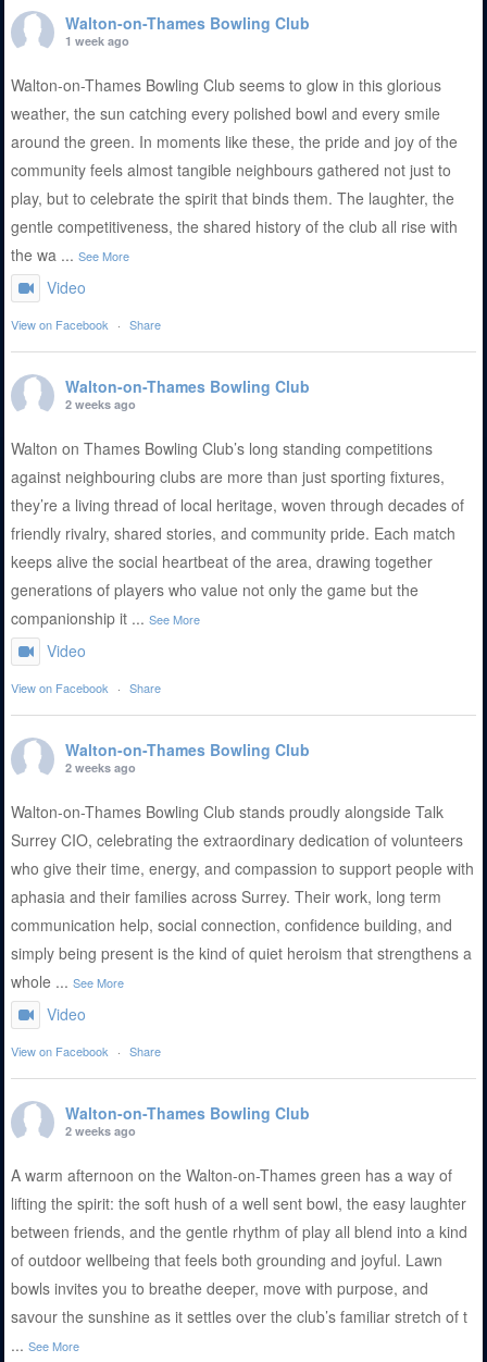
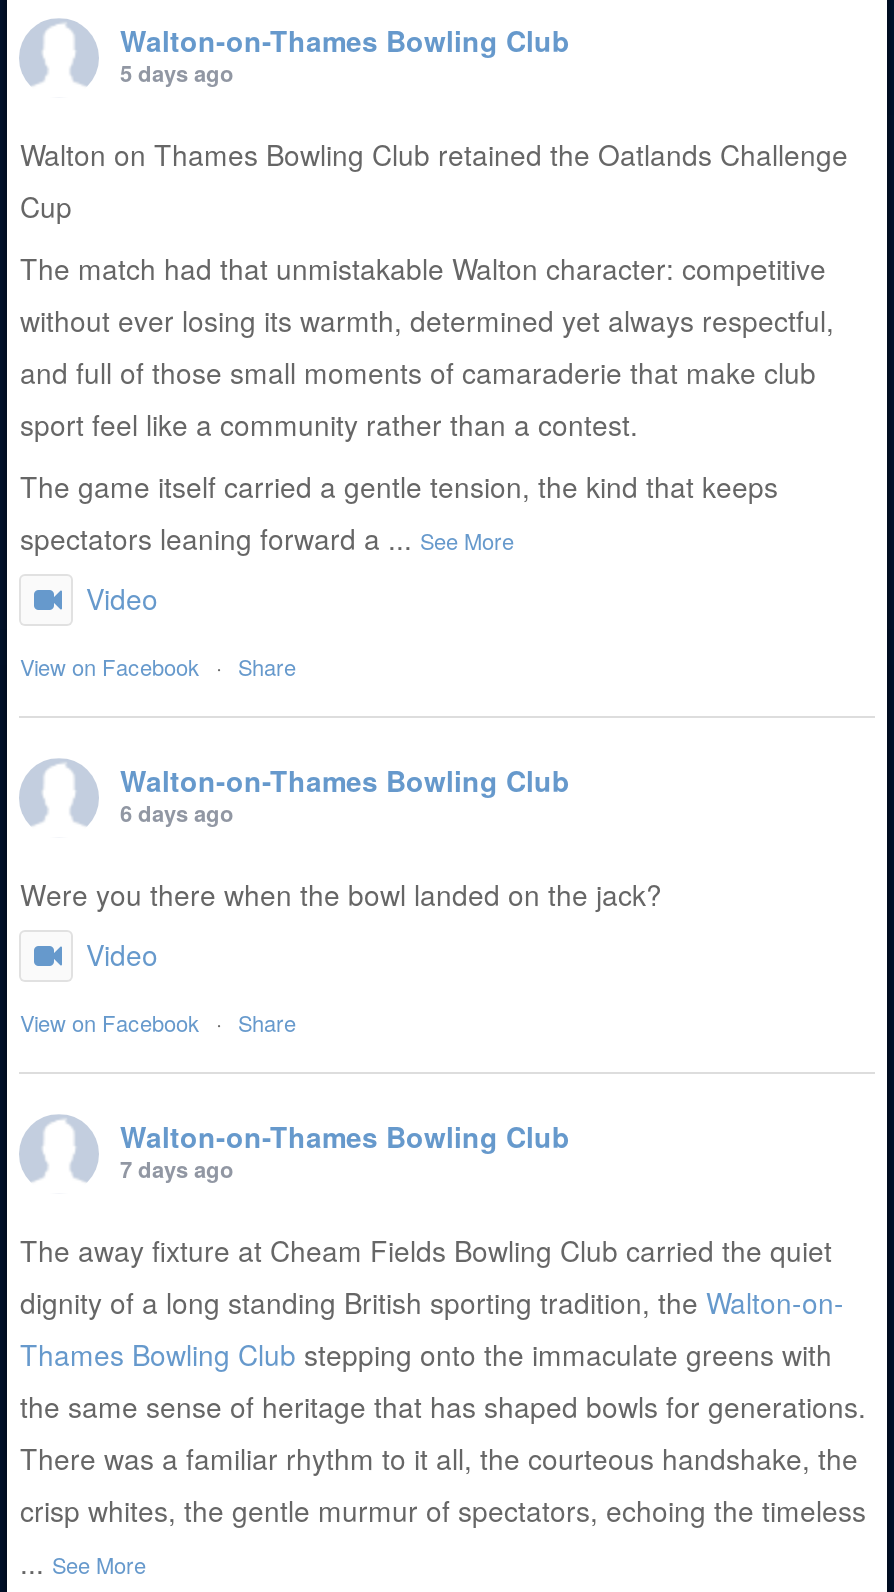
- 1 week ago
- Walton-on-Thames Bowling Club seems to glow in this glorious
- weather, the sun catching every polished bowl and every smile
- around the green. In moments like these, the pride and joy of the
- community feels almost tangible neighbours gathered not just to
- play, but to celebrate the spirit that binds them. The laughter, the
- gentle competitiveness, the shared history of the club all rise with
- the wa ... See More
+ 5 days ago
+ Walton on Thames Bowling Club retained the Oatlands Challenge
+ Cup
+ The match had that unmistakable Walton character: competitive
+ without ever losing its warmth, determined yet always respectful,
+ and full of those small moments of camaraderie that make club
+ sport feel like a community rather than a contest.
+ The game itself carried a gentle tension, the kind that keeps
+ spectators leaning forward a ... See More

moved down: Video | View on Facebook · Share | Walton-on-Thames Bowling Club

- 2 weeks ago
+ 6 days ago

- Walton on Thames Bowling Club’s long standing competitions
- against neighbouring clubs are more than just sporting fixtures,
- they’re a living thread of local heritage, woven through decades of
- friendly rivalry, shared stories, and community pride. Each match
- keeps alive the social heartbeat of the area, drawing together
- generations of players who value not only the game but the
- companionship it... See More
+ Were you there when the bowl landed on the jack?

- 2 weeks ago
- Walton-on-Thames Bowling Club stands proudly alongside Talk
- Surrey CIO, celebrating the extraordinary dedication of volunteers
- who give their time, energy, and compassion to support people with
- aphasia and their families across Surrey. Their work, long term
- communication help, social connection, confidence building, and
- simply being present is the kind of quiet heroism that strengthens a
- whole... See More
- Video
- View on Facebook · Share
- Walton-on-Thames Bowling Club
- 2 weeks ago
- A warm afternoon on the Walton-on-Thames green has a way of
- lifting the spirit: the soft hush of a well sent bowl, the easy laughter
- between friends, and the gentle rhythm of play all blend into a kind
- of outdoor wellbeing that feels both grounding and joyful. Lawn
- bowls invites you to breathe deeper, move with purpose, and
- savour the sunshine as it settles over the club’s familiar stretch of t
+ 7 days ago
+ The away fixture at Cheam Fields Bowling Club carried the quiet
+ dignity of a long standing British sporting tradition, the Walton-on-
+ Thames Bowling Club stepping onto the immaculate greens with
+ the same sense of heritage that has shaped bowls for generations.
+ There was a familiar rhythm to it all, the courteous handshake, the
+ crisp whites, the gentle murmur of spectators, echoing the timeless
